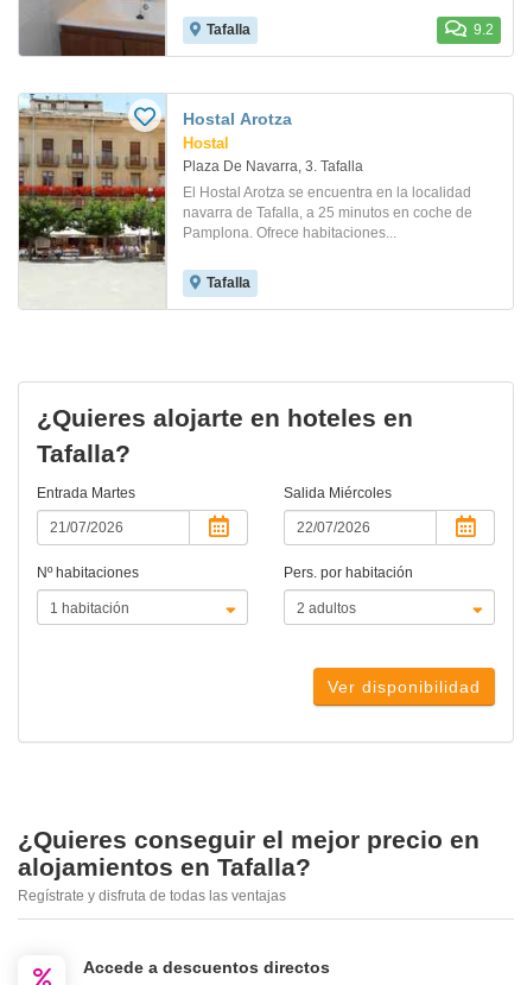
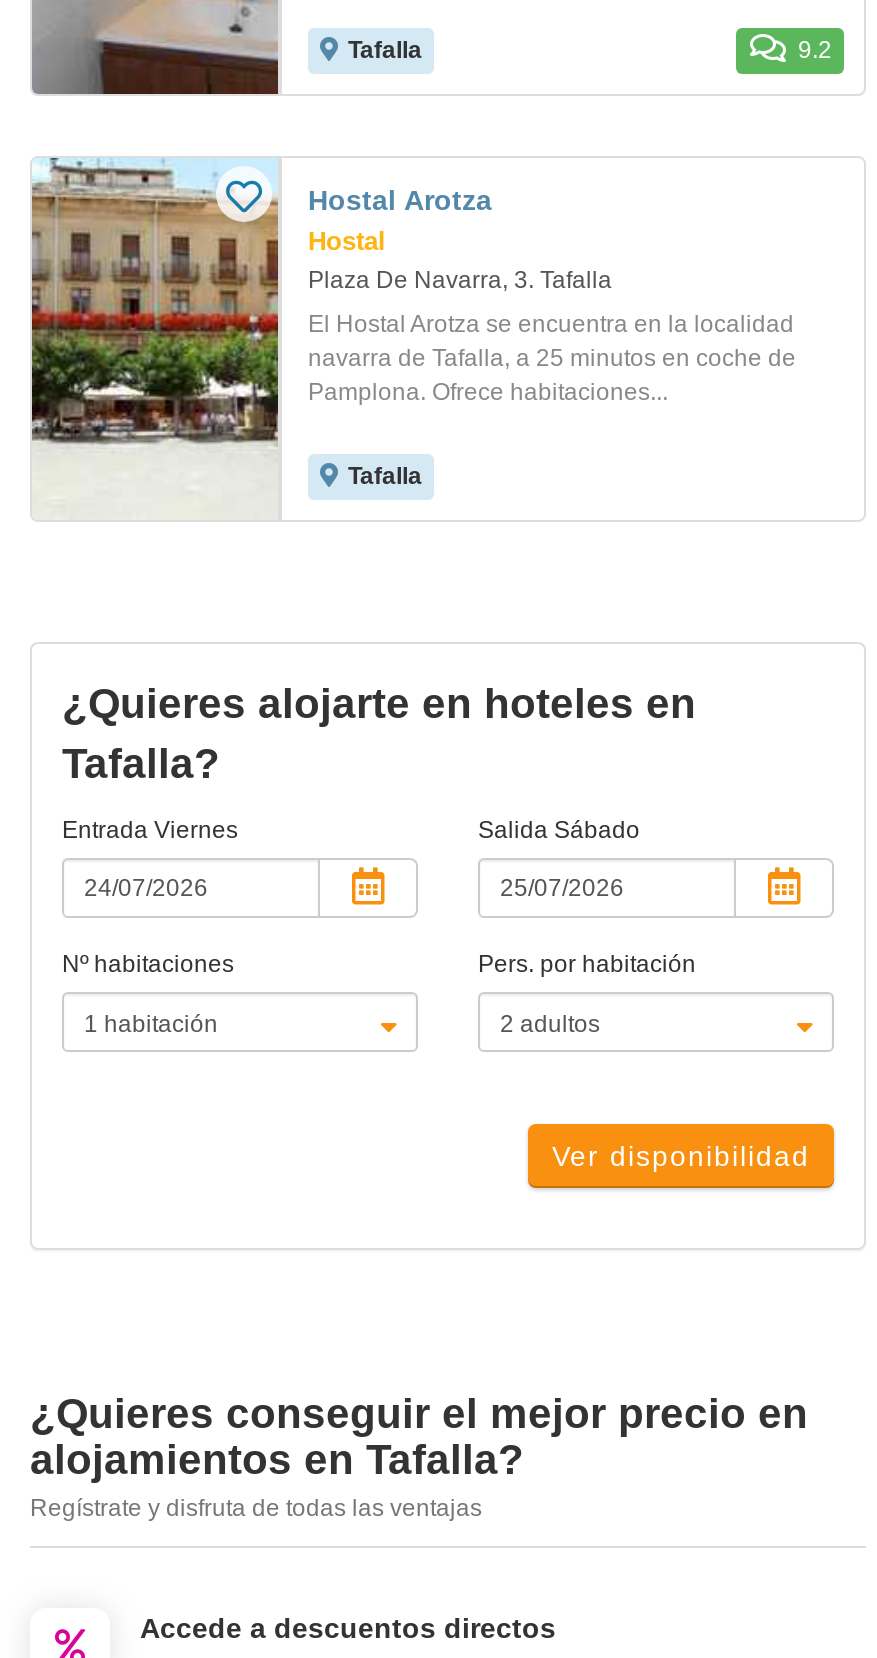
- Entrada Martes
+ Entrada Viernes

- Salida Miércoles
+ Salida Sábado
